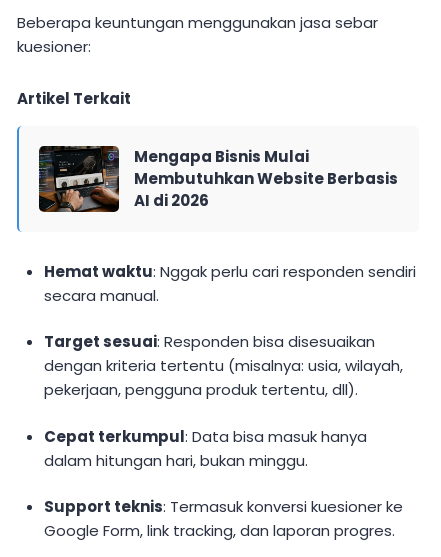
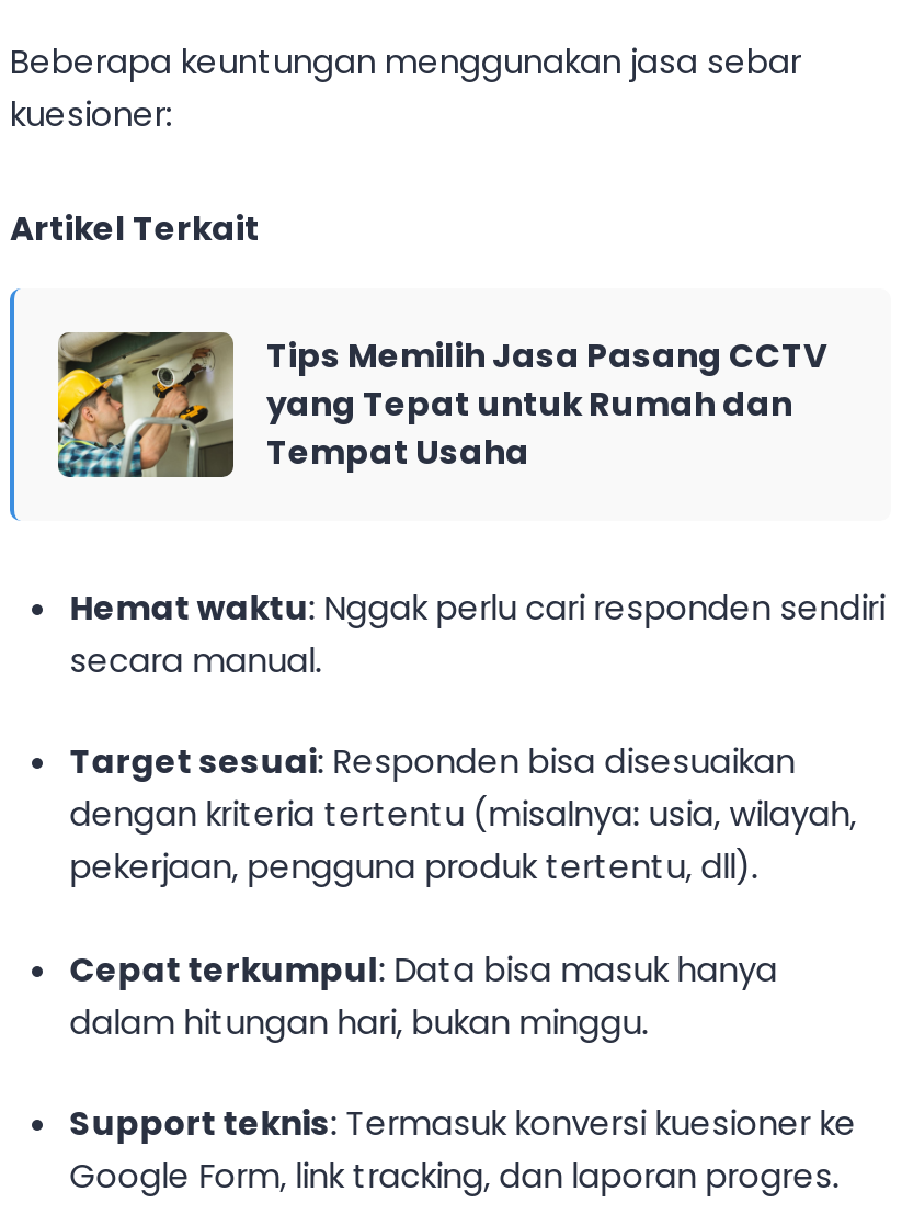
- [image]
- Mengapa Bisnis Mulai
- Membutuhkan Website Berbasis
- AI di 2026
+ [image]
+ Tips Memilih Jasa Pasang CCTV
+ yang Tepat untuk Rumah dan
+ Tempat Usaha
